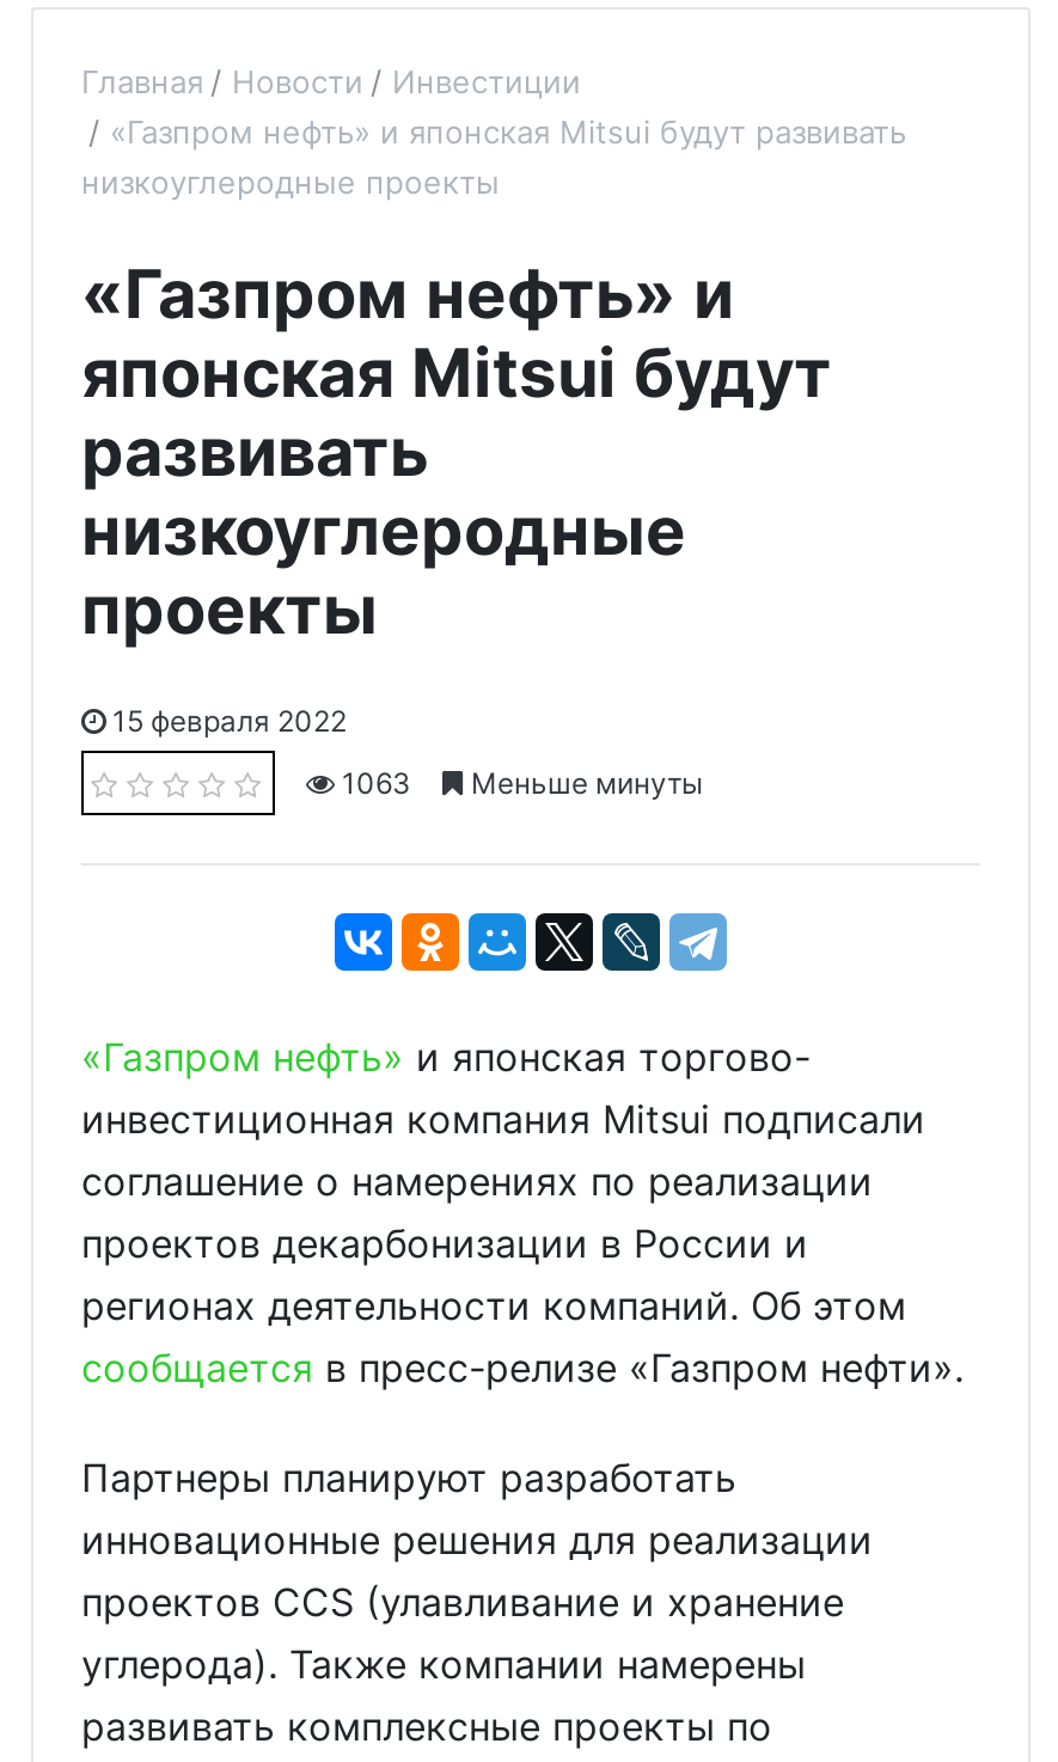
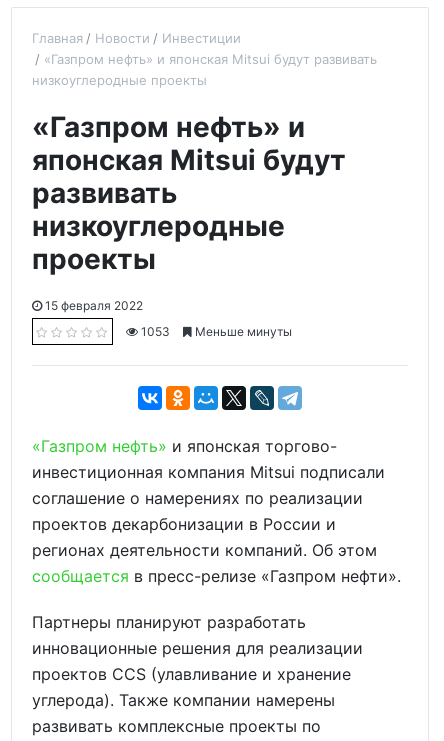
- 1063 Меньше минуты
+ 1053 Меньше минуты
